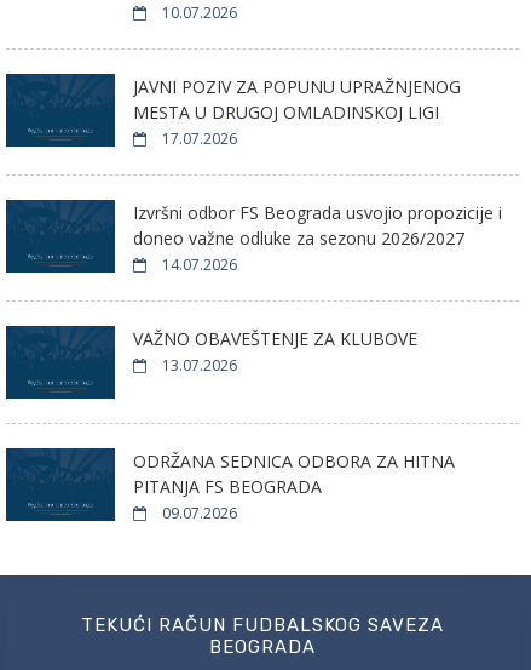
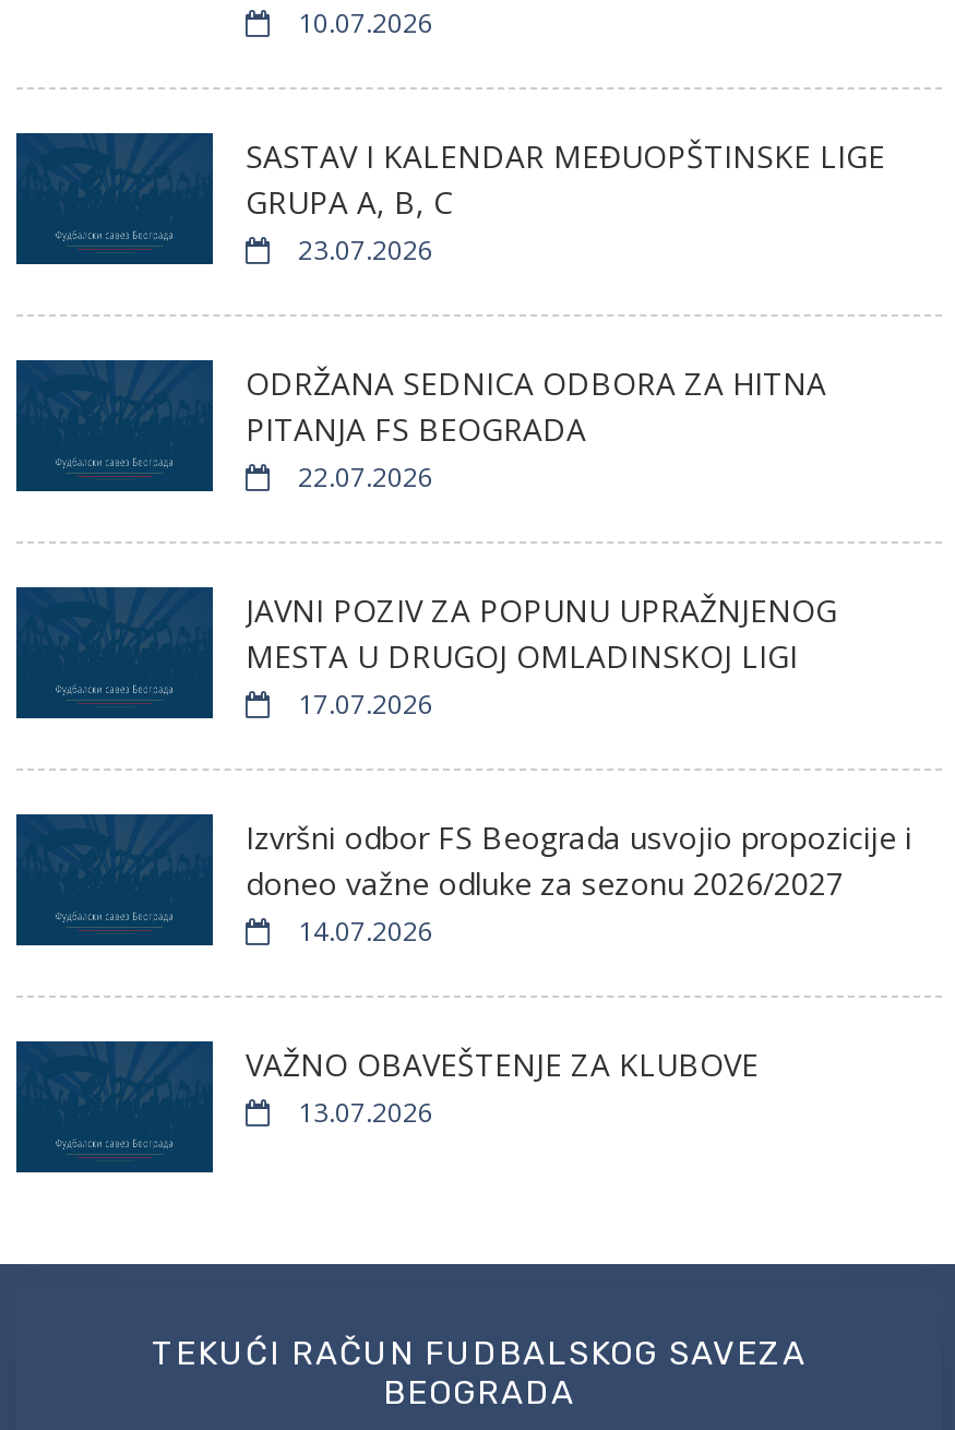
+ SASTAV I KALENDAR MEĐUOPŠTINSKE LIGE
+ GRUPA A, B, C
+ 23.07.2026
+ 22.07.2026

moved down: JAVNI POZIV ZA POPUNU UPRAŽNJENOG | MESTA U DRUGOJ OMLADINSKOJ LIGI | 17.07.2026 | Izvršni odbor FS Beograda usvojio propozicije i | doneo važne odluke za sezonu 2026/2027 | 14.07.2026 | VAŽNO OBAVEŠTENJE ZA KLUBOVE | 13.07.2026

moved up: ODRŽANA SEDNICA ODBORA ZA HITNA | PITANJA FS BEOGRADA

- 09.07.2026
